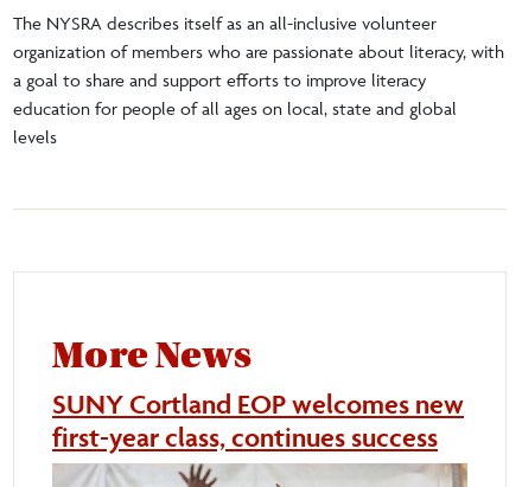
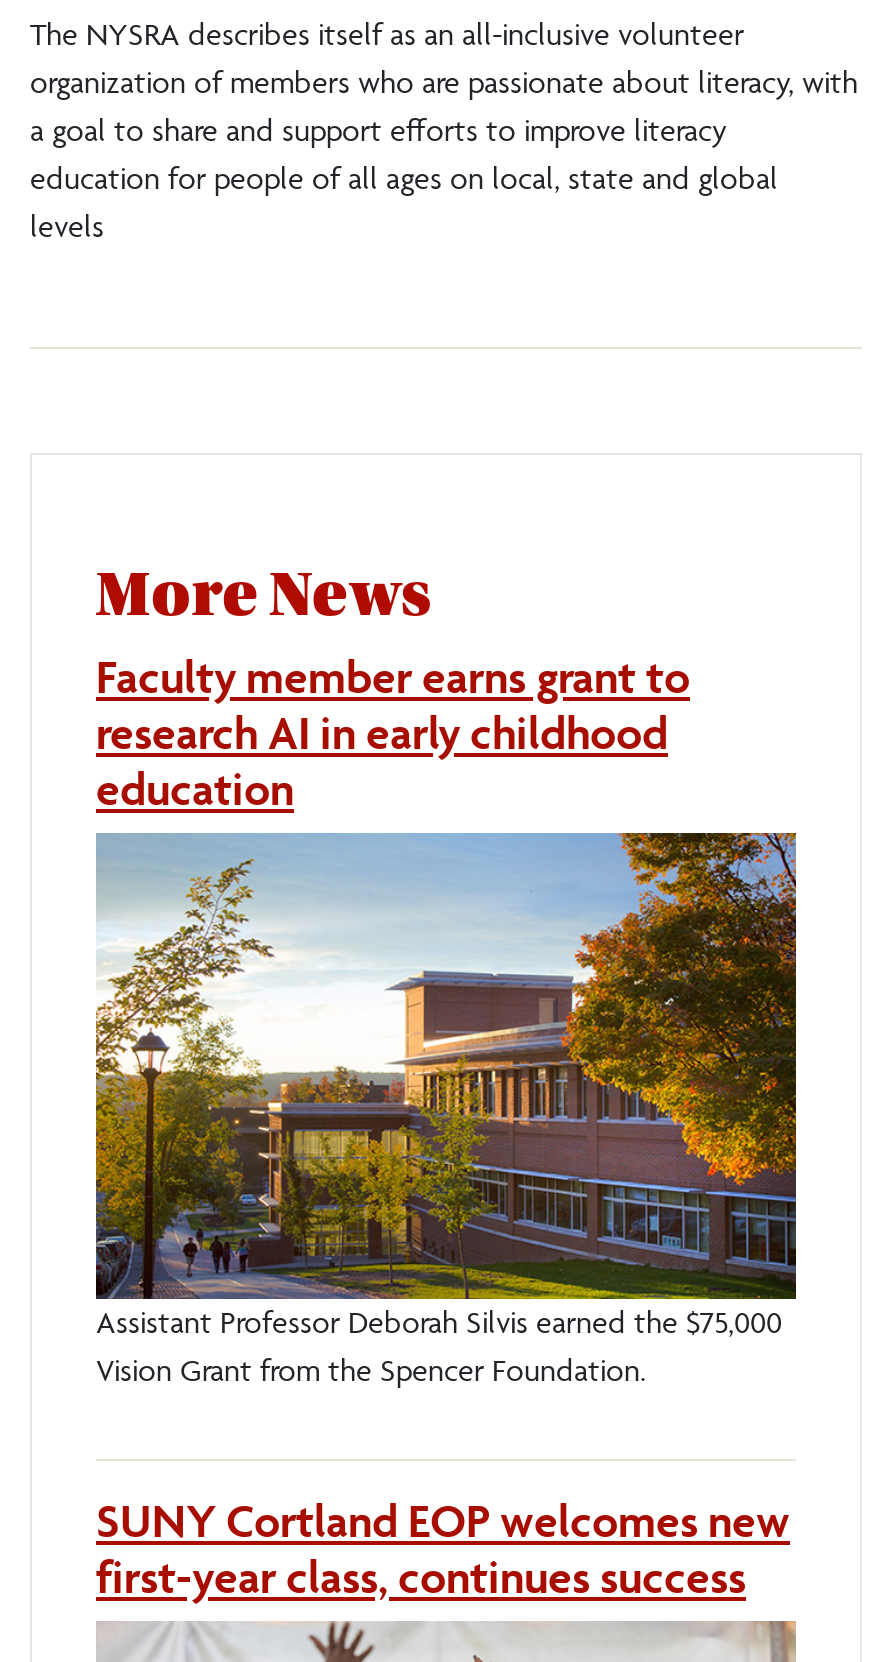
+ [image]
+ Assistant Professor Deborah Silvis earned the $75,000
+ Vision Grant from the Spencer Foundation.

+ Faculty member earns grant to
+ research AI in early childhood
+ education
